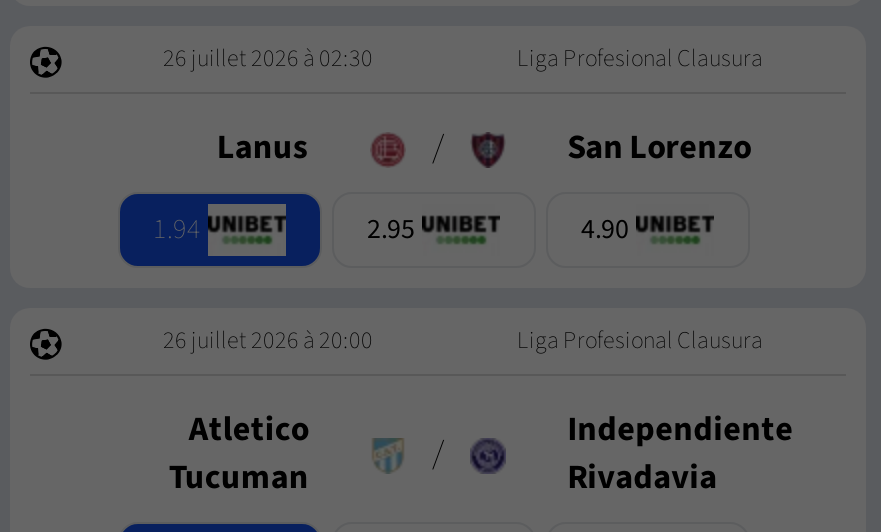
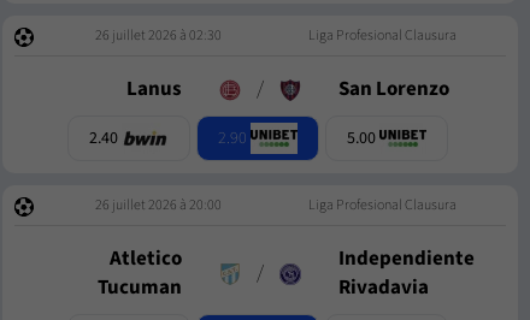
- 1.94
+ 2.40

- 2.95
+ 2.90

- 4.90
+ 5.00
